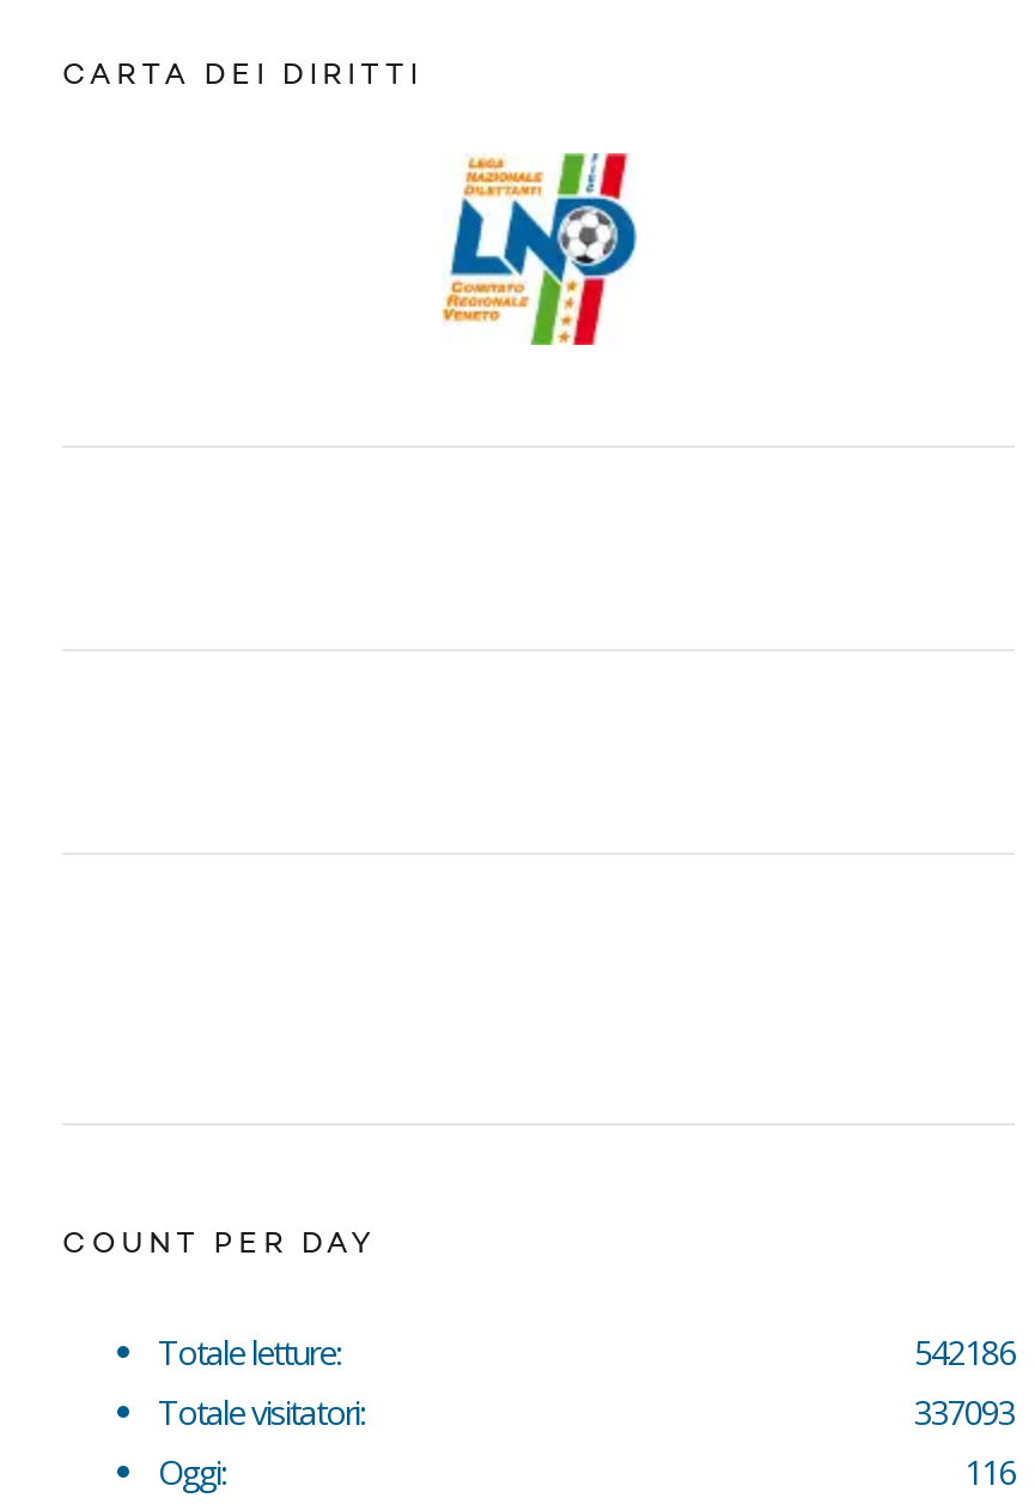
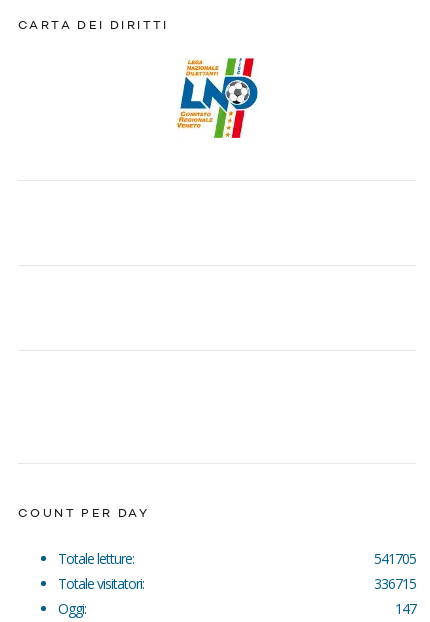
- 542186
+ 541705

- 337093
+ 336715

- 116
+ 147
